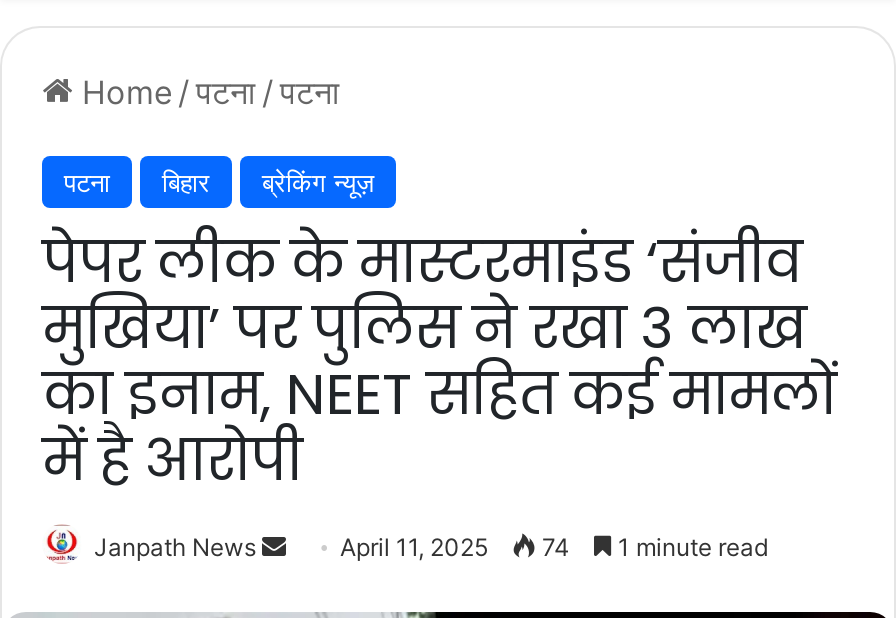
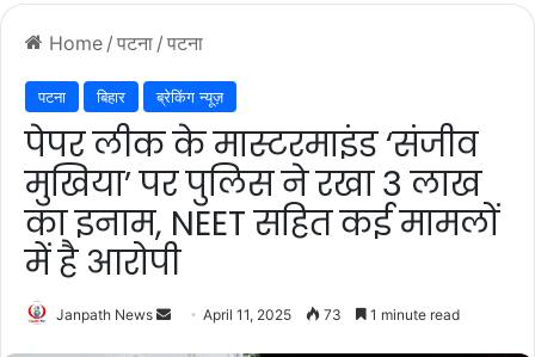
- 74
+ 73
